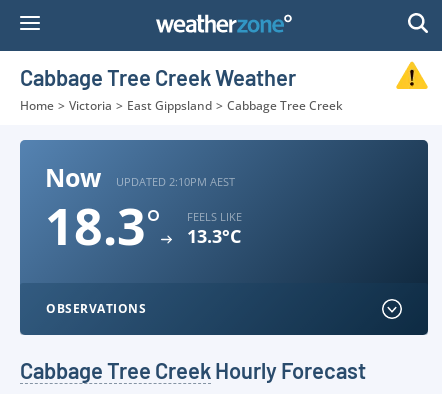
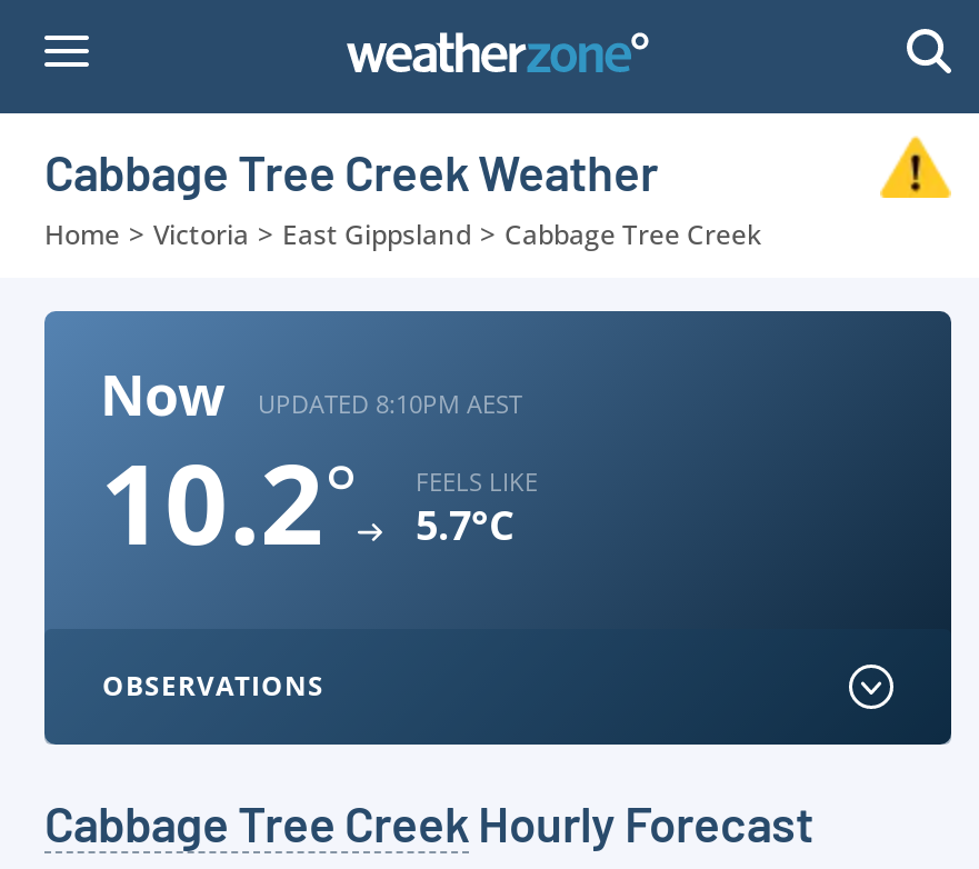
- UPDATED 2:10PM AEST
+ UPDATED 8:10PM AEST

- 18.3°
+ 10.2°

- 13.3°C
+ 5.7°C
